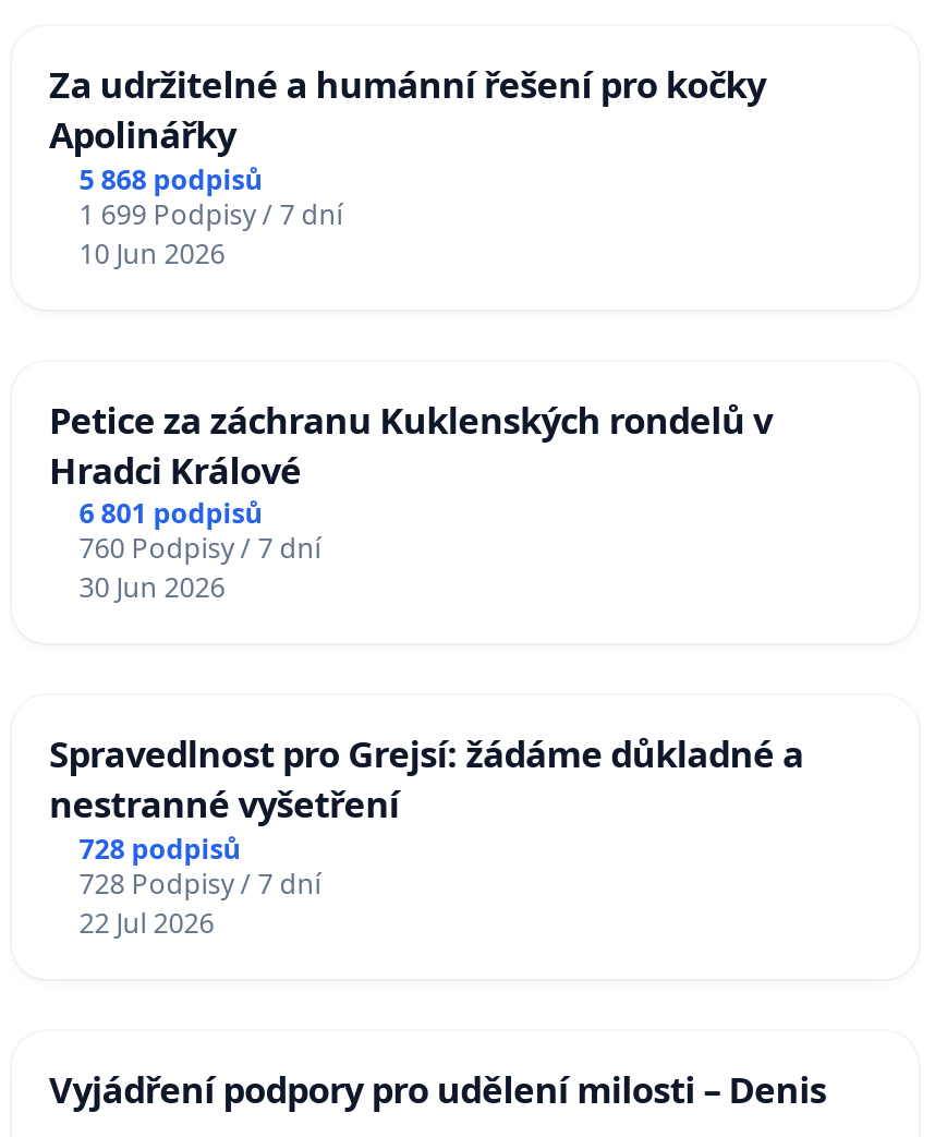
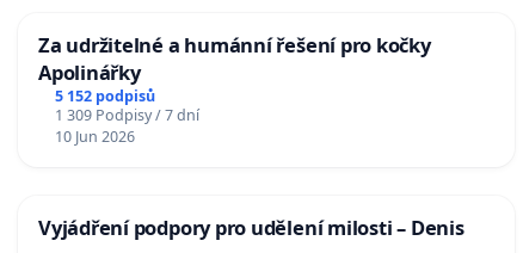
- 5 868 podpisů
+ 5 152 podpisů

- 1 699 Podpisy / 7 dní
+ 1 309 Podpisy / 7 dní

- Petice za záchranu Kuklenských rondelů v
- Hradci Králové
- 6 801 podpisů
- 760 Podpisy / 7 dní
- 30 Jun 2026
- Spravedlnost pro Grejsí: žádáme důkladné a
- nestranné vyšetření
- 728 podpisů
- 728 Podpisy / 7 dní
- 22 Jul 2026
